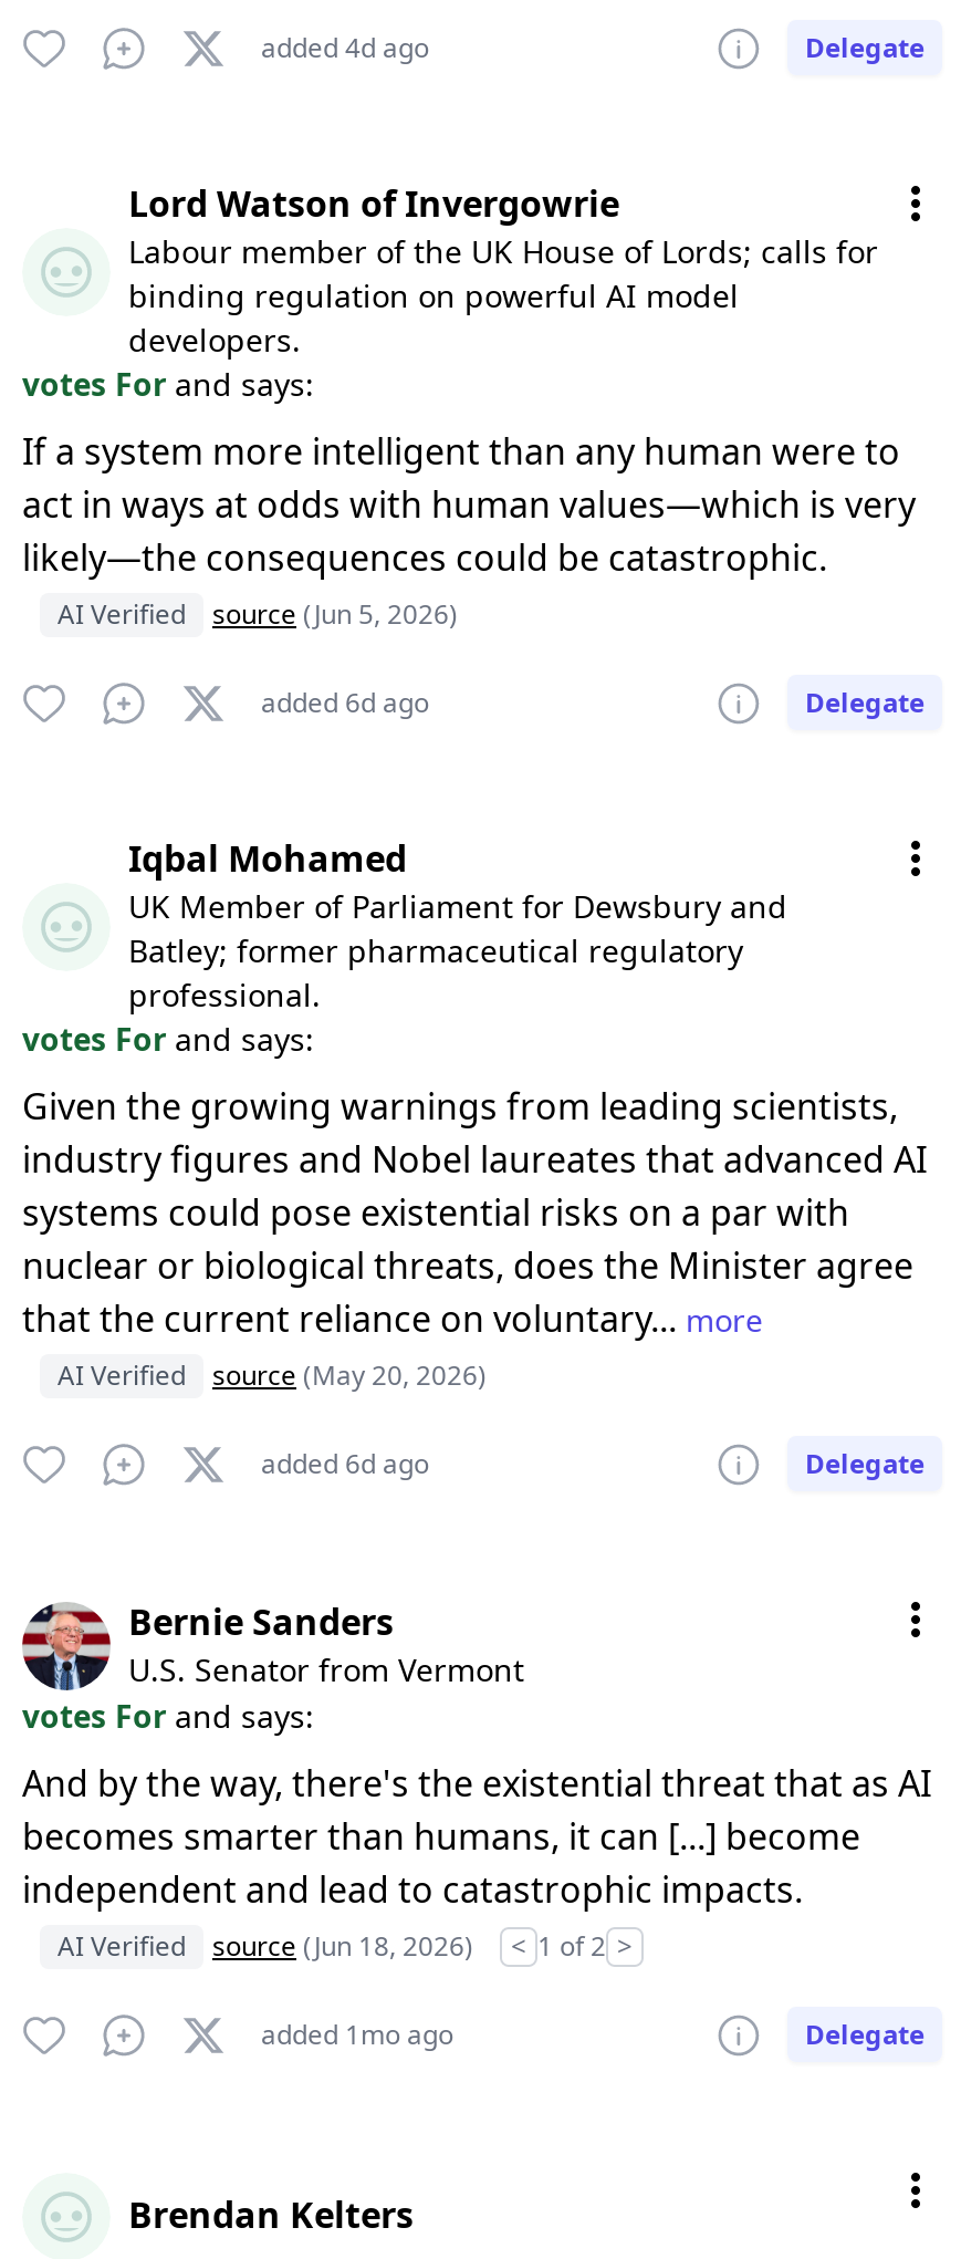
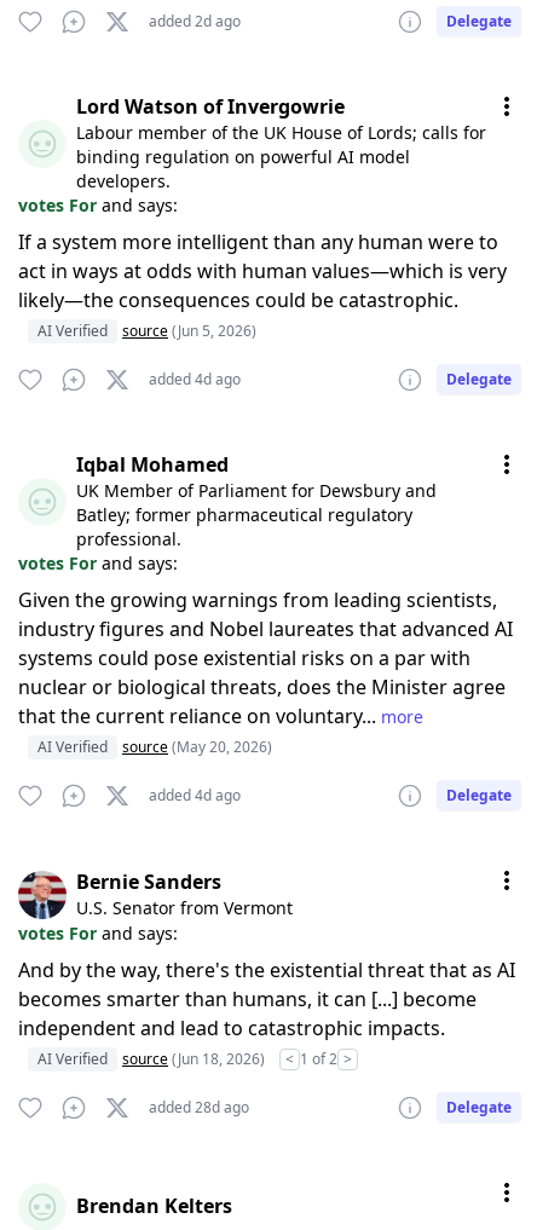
- added 4d ago
+ added 2d ago

- added 6d ago
+ added 4d ago

- added 6d ago
+ added 4d ago

- added 1mo ago
+ added 28d ago
